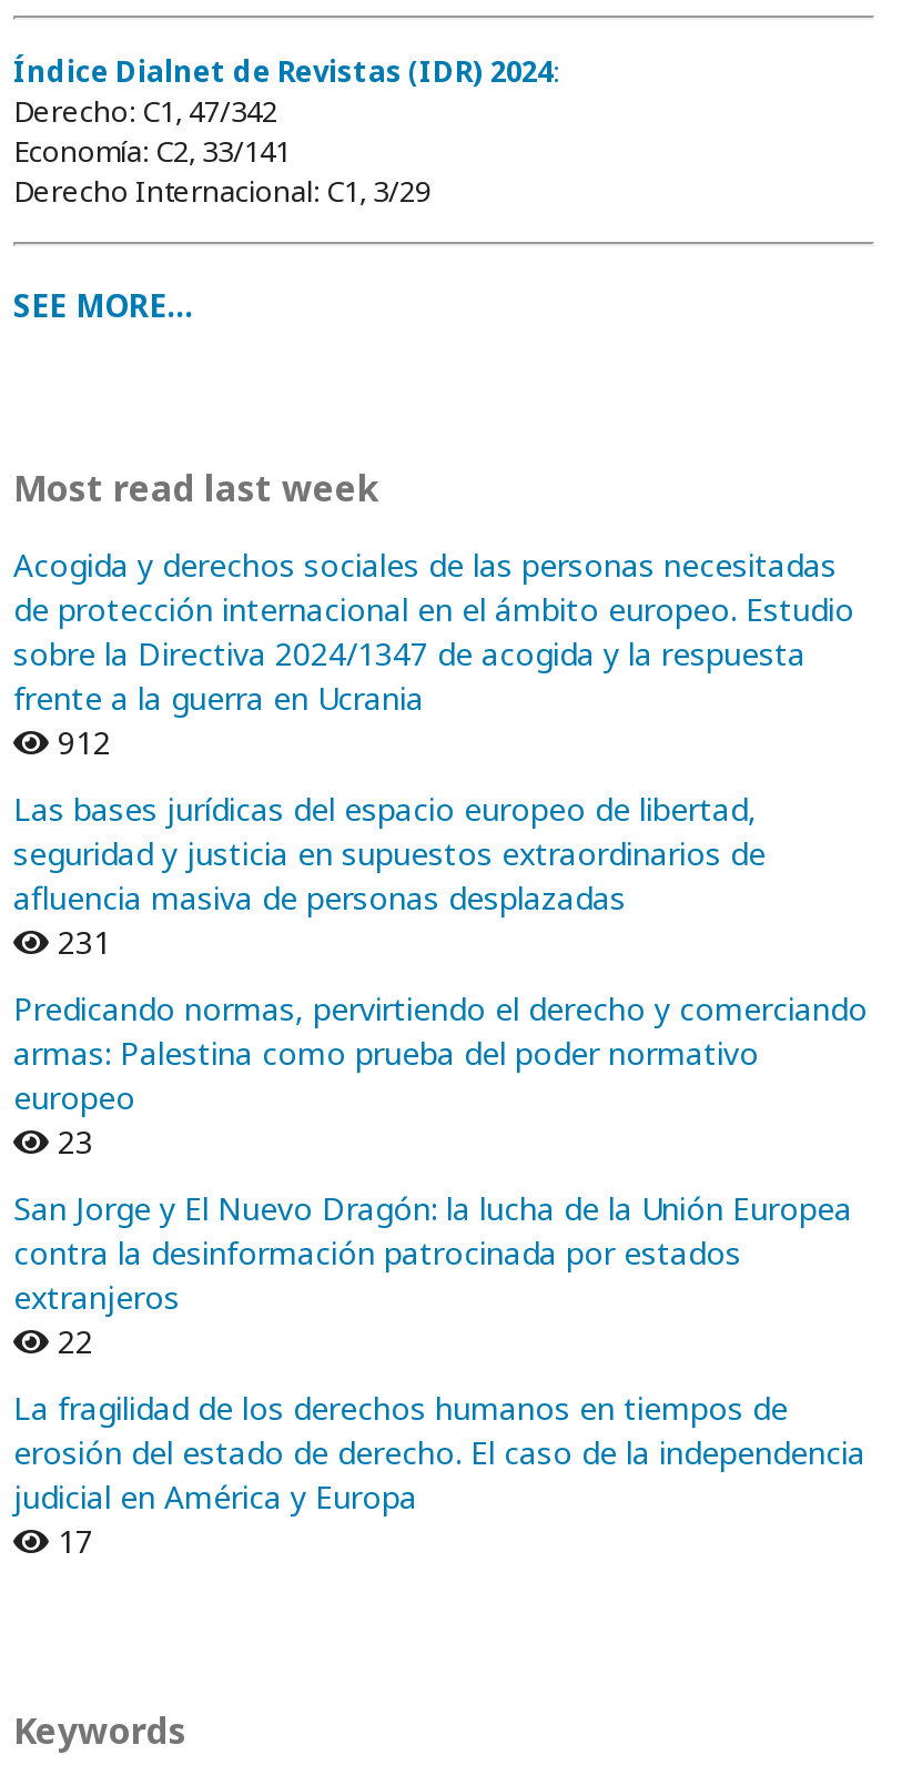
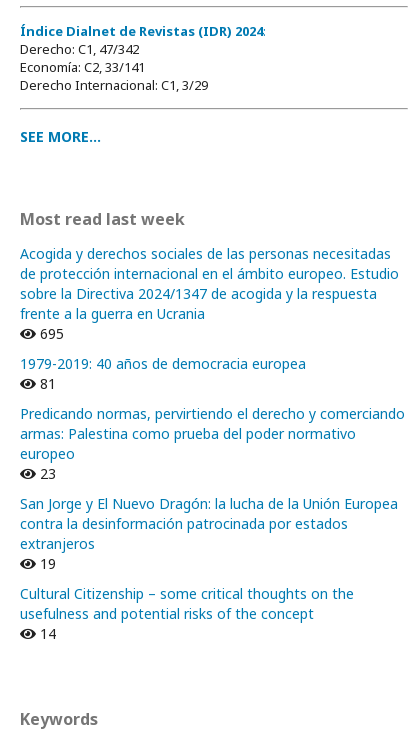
- 912
+ 695

- Las bases jurídicas del espacio europeo de libertad,
- seguridad y justicia en supuestos extraordinarios de
- afluencia masiva de personas desplazadas
- 231
+ 1979-2019: 40 años de democracia europea
+ 81

- 22
+ 19

- La fragilidad de los derechos humanos en tiempos de
- erosión del estado de derecho. El caso de la independencia
- judicial en América y Europa
- 17
+ Cultural Citizenship – some critical thoughts on the
+ usefulness and potential risks of the concept
+ 14
